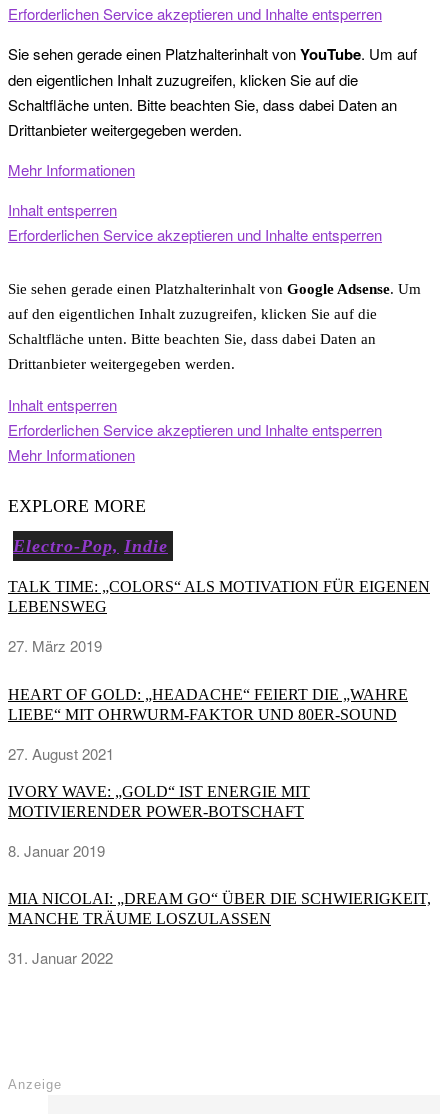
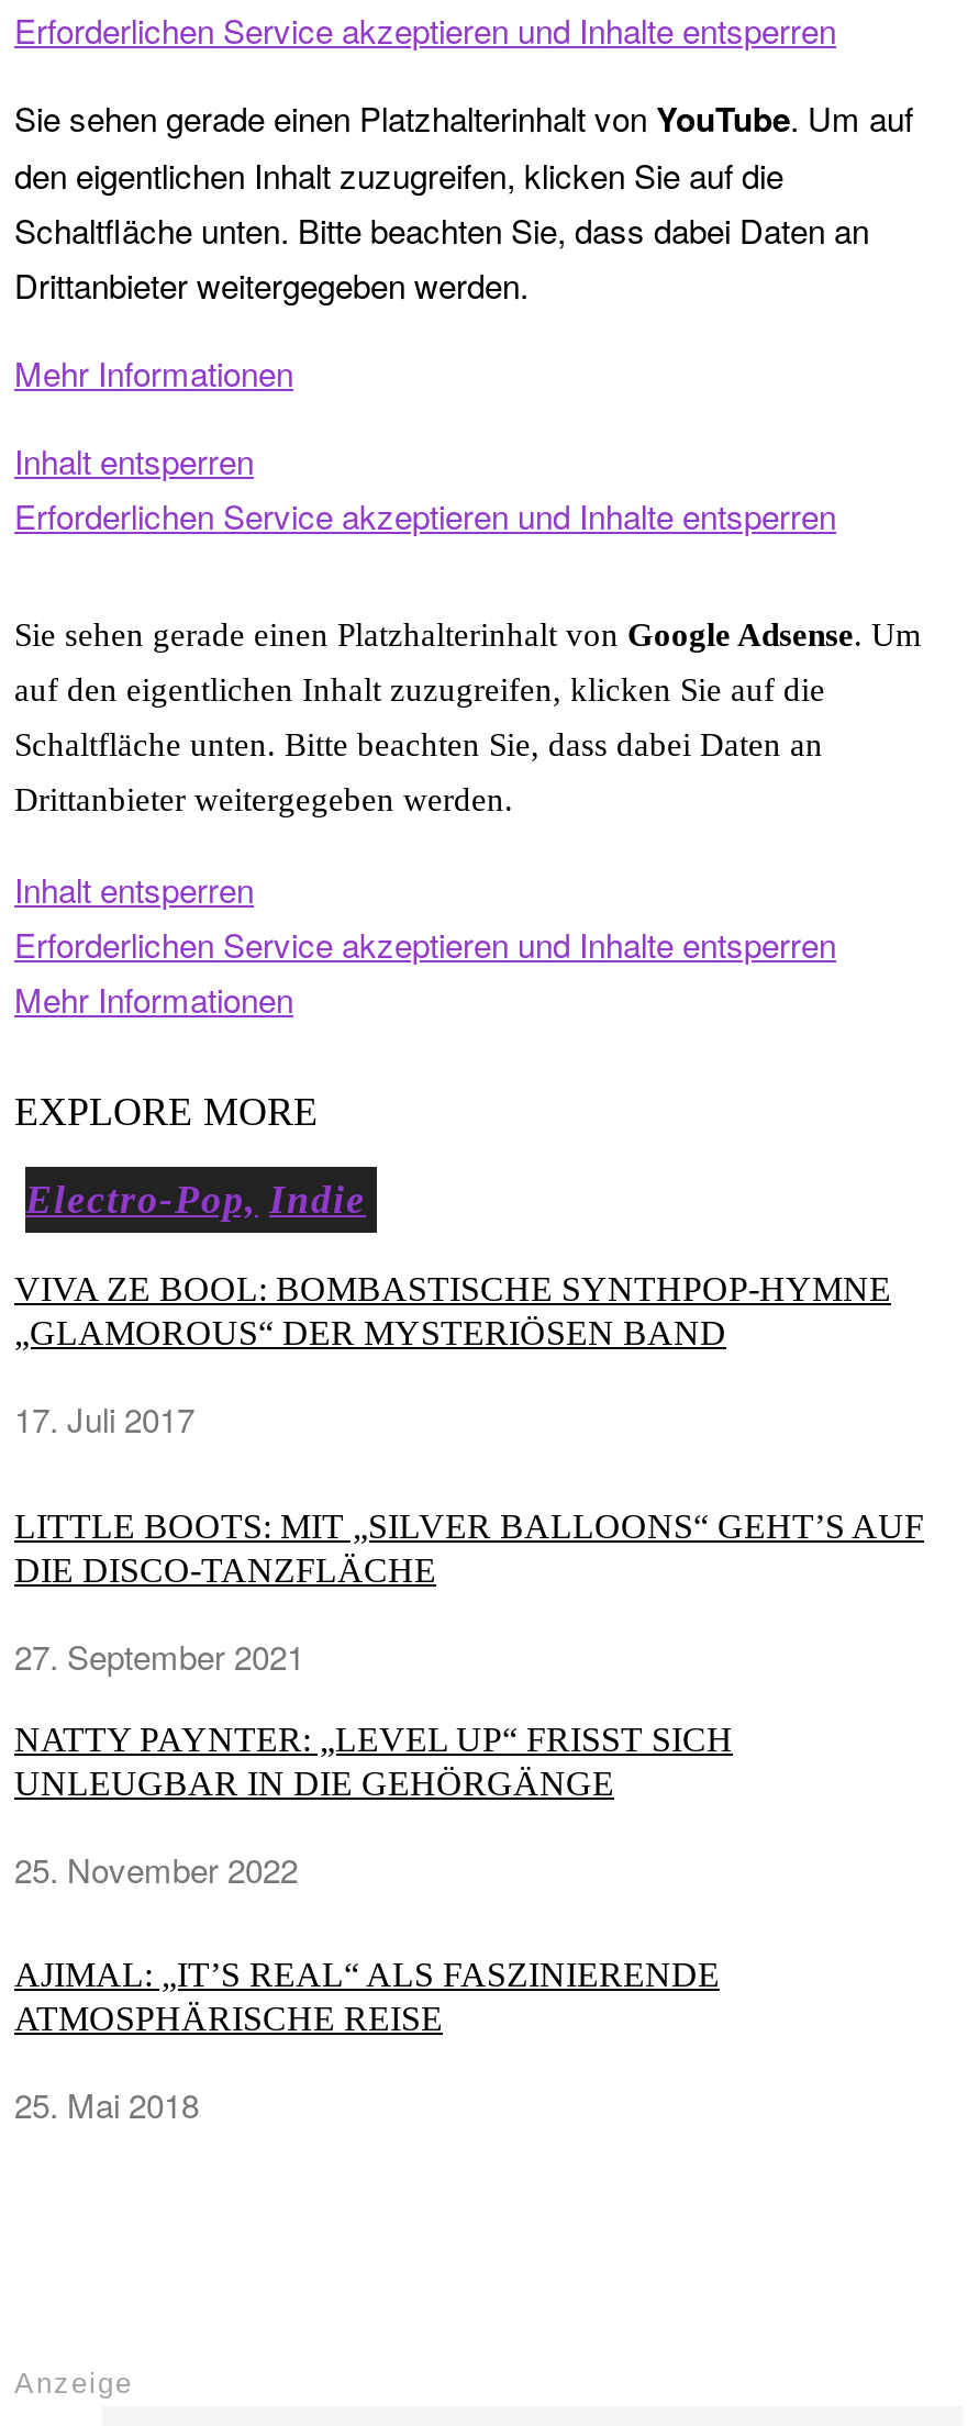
- TALK TIME: „COLORS“ ALS MOTIVATION FÜR EIGENEN
- LEBENSWEG
+ VIVA ZE BOOL: BOMBASTISCHE SYNTHPOP-HYMNE
+ „GLAMOROUS“ DER MYSTERIÖSEN BAND

- 27. März 2019
+ 17. Juli 2017

- HEART OF GOLD: „HEADACHE“ FEIERT DIE „WAHRE
- LIEBE“ MIT OHRWURM-FAKTOR UND 80ER-SOUND
+ LITTLE BOOTS: MIT „SILVER BALLOONS“ GEHT’S AUF
+ DIE DISCO-TANZFLÄCHE

- 27. August 2021
+ 27. September 2021

- IVORY WAVE: „GOLD“ IST ENERGIE MIT
- MOTIVIERENDER POWER-BOTSCHAFT
+ NATTY PAYNTER: „LEVEL UP“ FRISST SICH
+ UNLEUGBAR IN DIE GEHÖRGÄNGE

- 8. Januar 2019
+ 25. November 2022

- MIA NICOLAI: „DREAM GO“ ÜBER DIE SCHWIERIGKEIT,
- MANCHE TRÄUME LOSZULASSEN
+ AJIMAL: „IT’S REAL“ ALS FASZINIERENDE
+ ATMOSPHÄRISCHE REISE

- 31. Januar 2022
+ 25. Mai 2018
